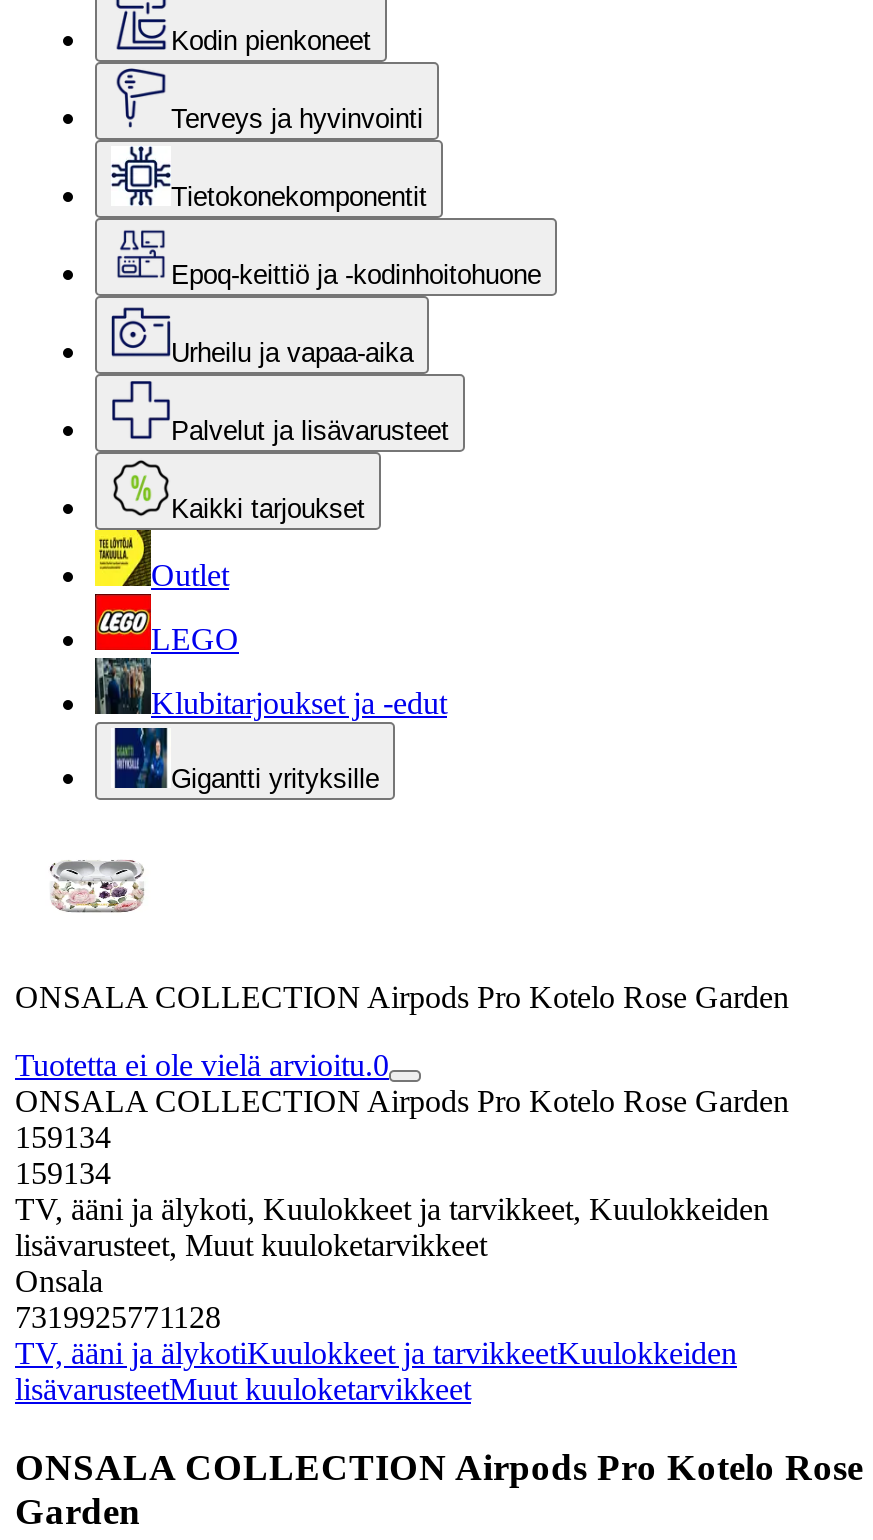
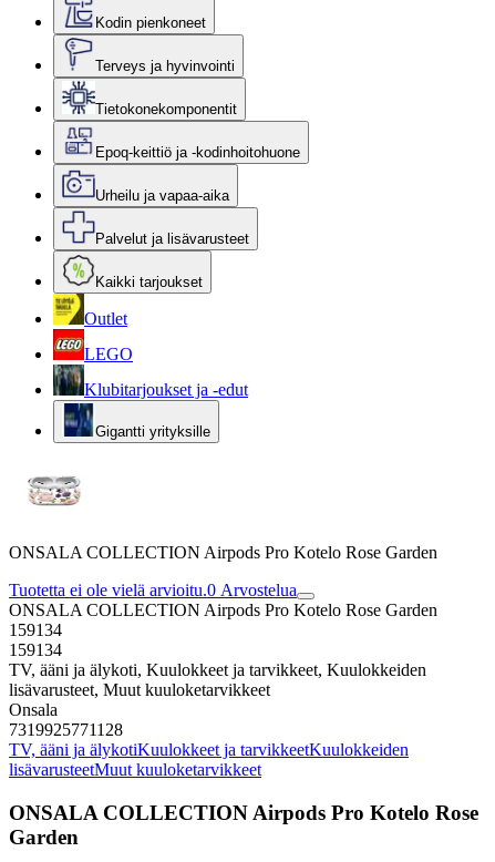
- Tuotetta ei ole vielä arvioitu.0
+ Tuotetta ei ole vielä arvioitu.0 Arvostelua
